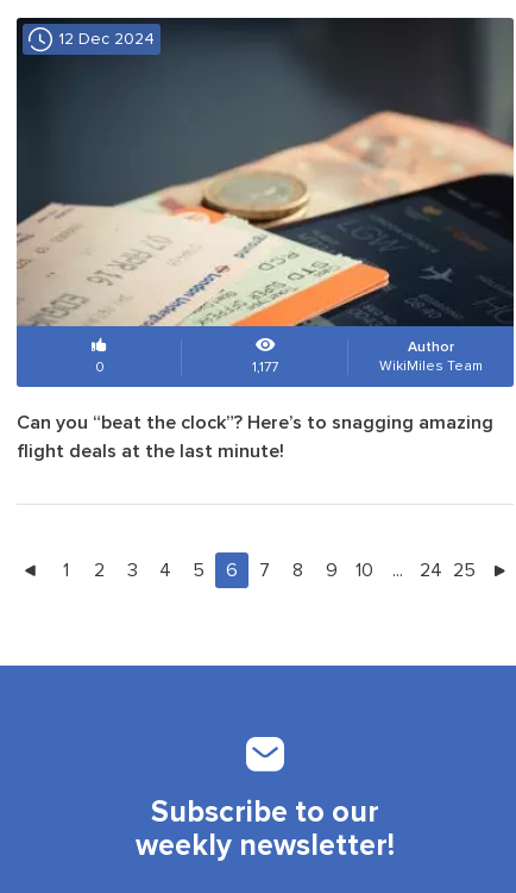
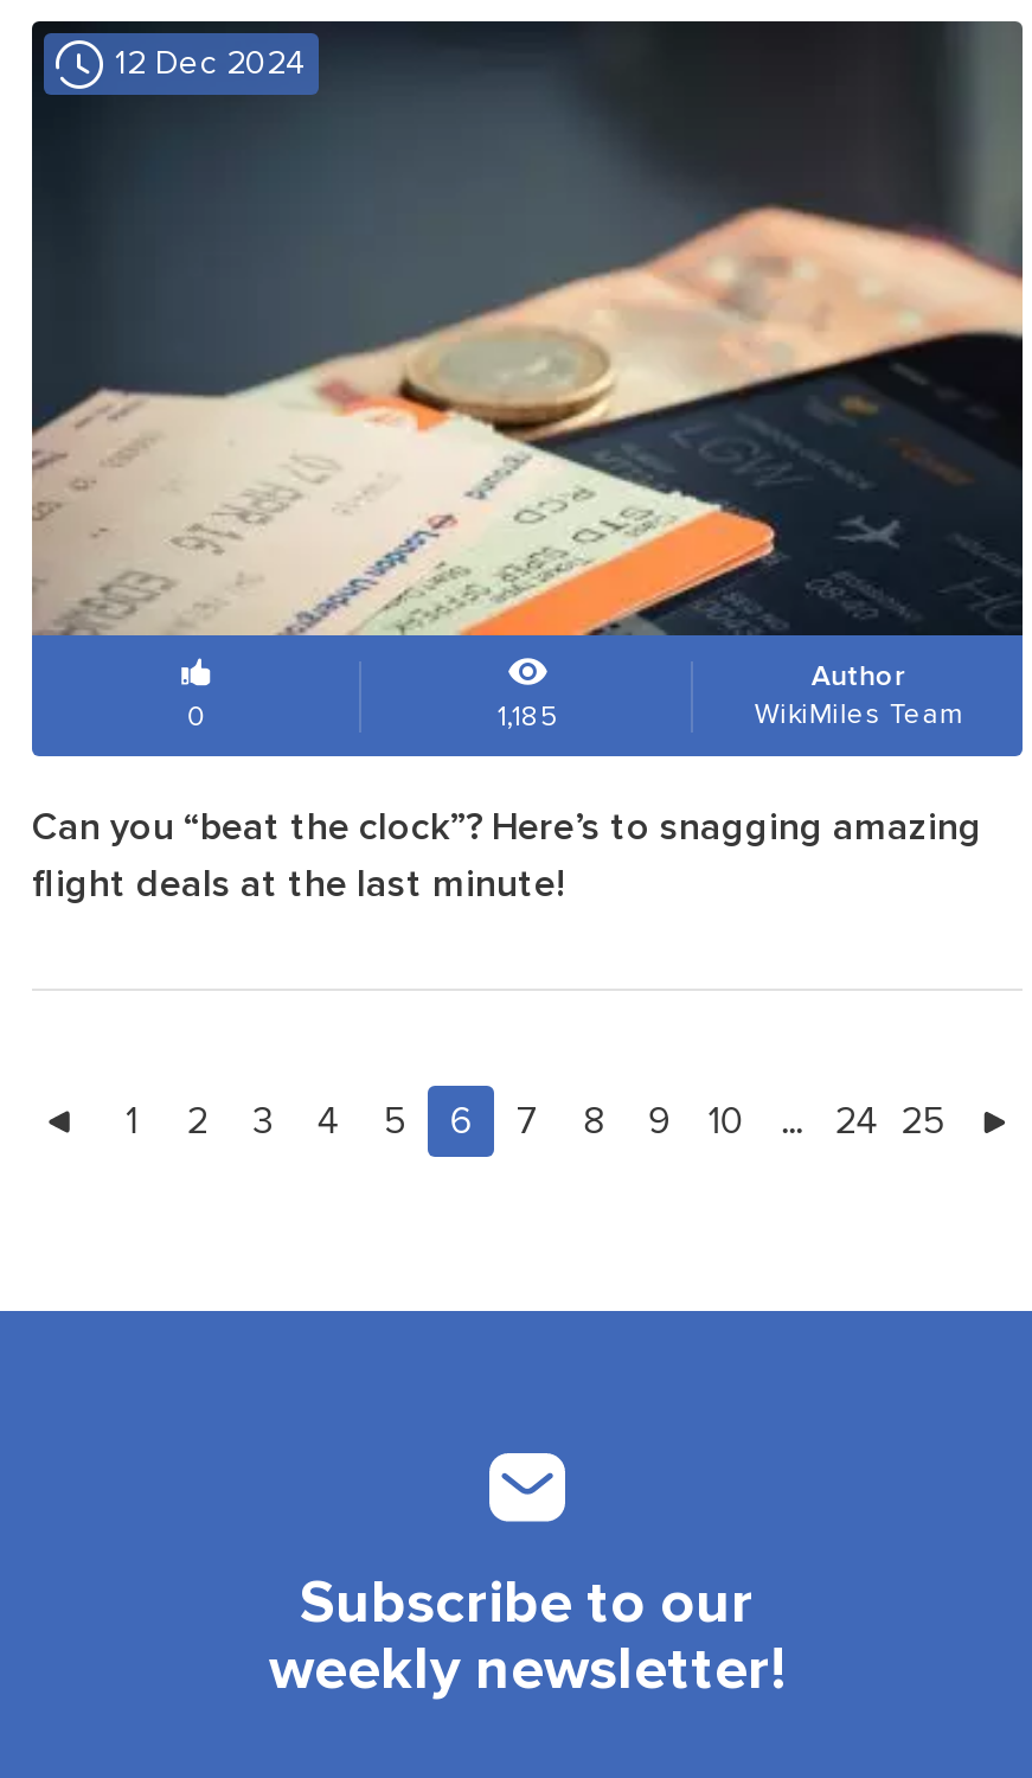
- 1,177
+ 1,185
